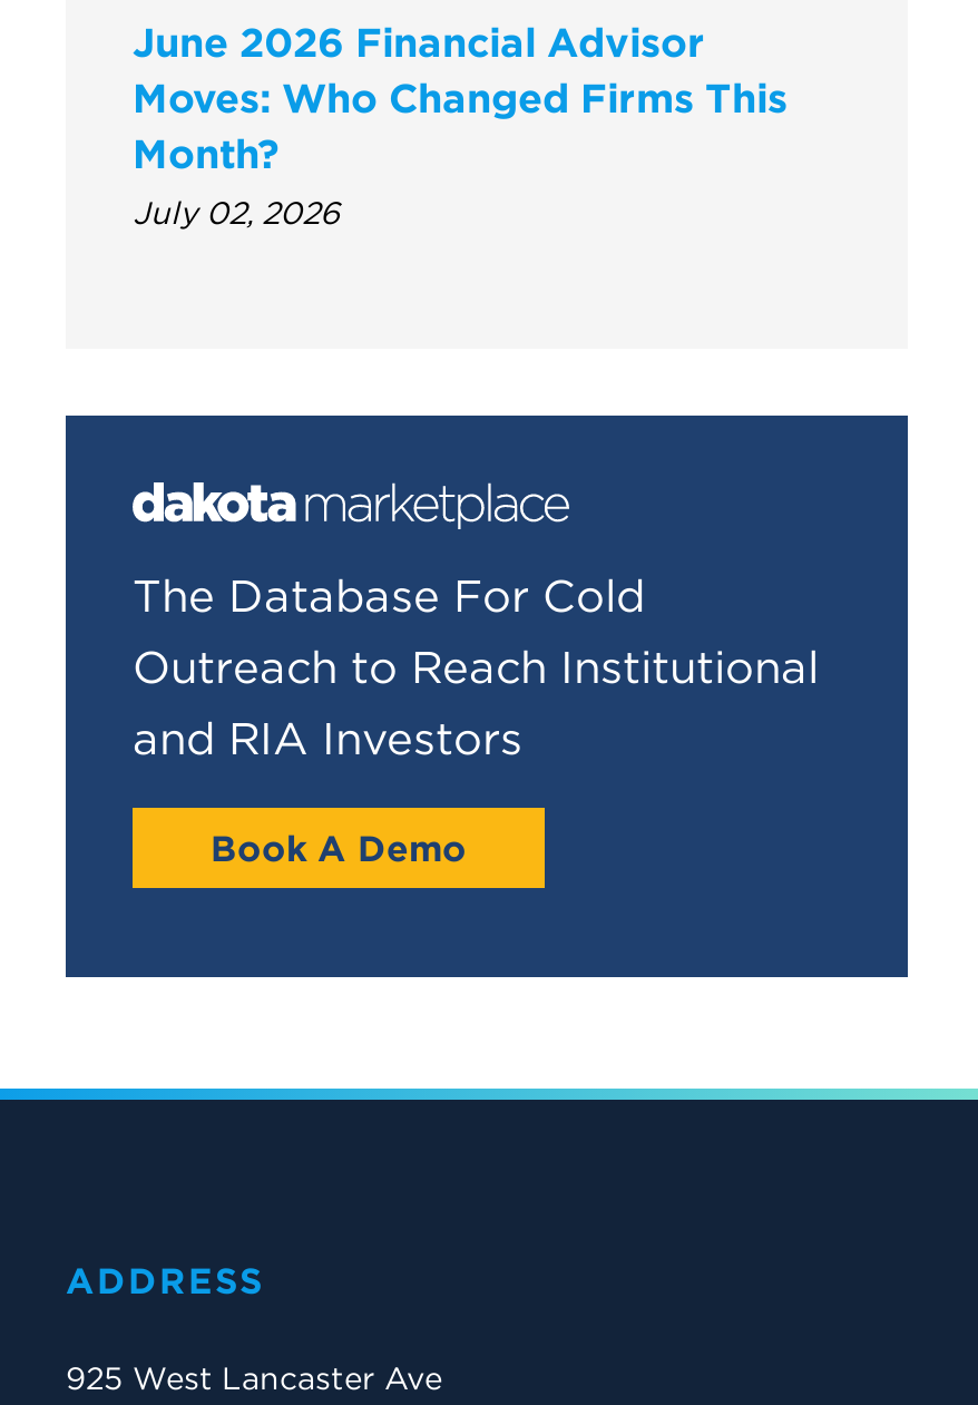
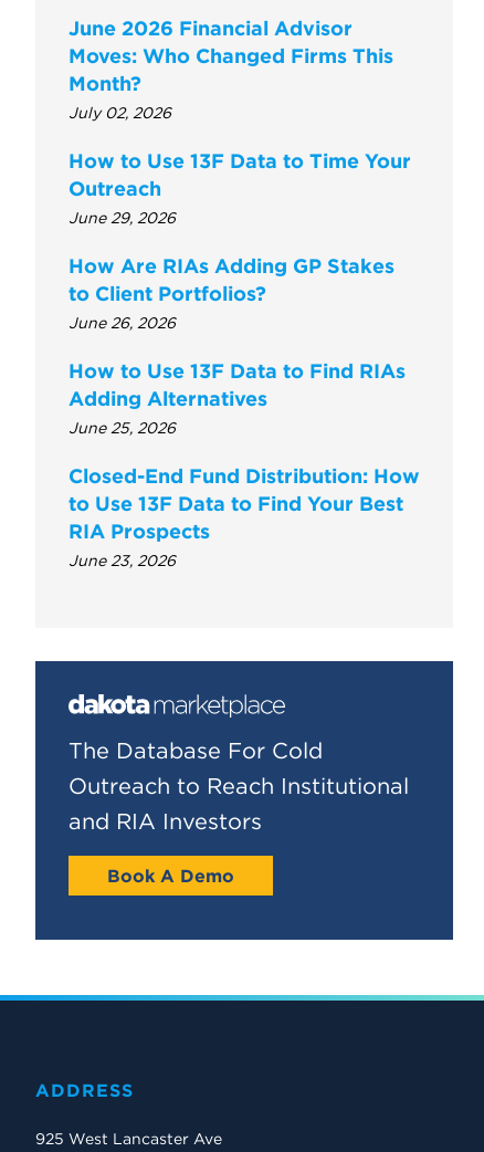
+ How to Use 13F Data to Time Your
+ Outreach
+ June 29, 2026
+ How Are RIAs Adding GP Stakes
+ to Client Portfolios?
+ June 26, 2026
+ How to Use 13F Data to Find RIAs
+ Adding Alternatives
+ June 25, 2026
+ Closed-End Fund Distribution: How
+ to Use 13F Data to Find Your Best
+ RIA Prospects
+ June 23, 2026
